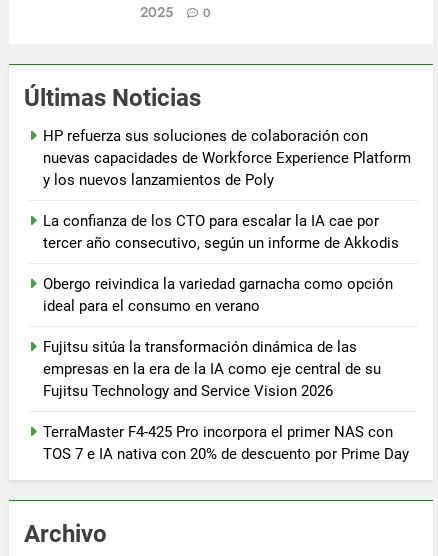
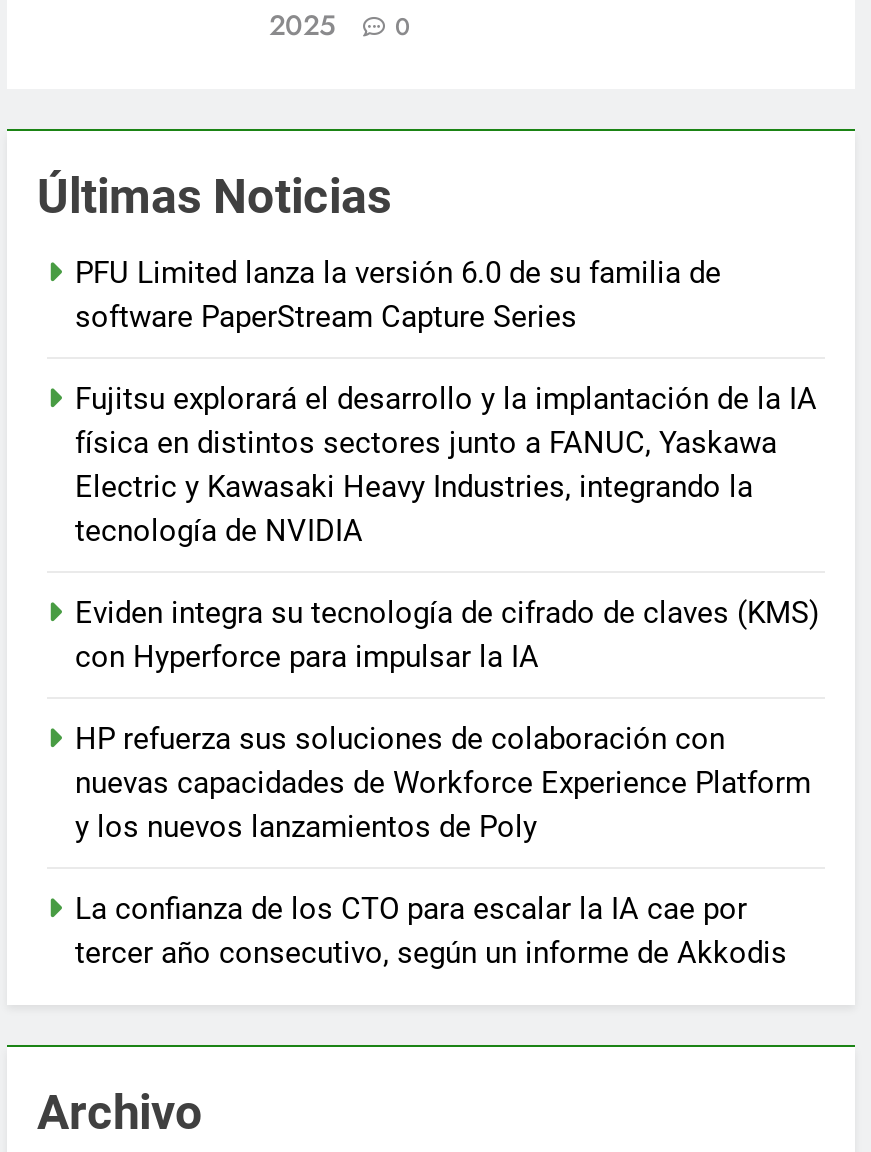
+ PFU Limited lanza la versión 6.0 de su familia de
+ software PaperStream Capture Series
+ Fujitsu explorará el desarrollo y la implantación de la IA
+ física en distintos sectores junto a FANUC, Yaskawa
+ Electric y Kawasaki Heavy Industries, integrando la
+ tecnología de NVIDIA
+ Eviden integra su tecnología de cifrado de claves (KMS)
+ con Hyperforce para impulsar la IA

moved down: HP refuerza sus soluciones de colaboración con | nuevas capacidades de Workforce Experience Platform | y los nuevos lanzamientos de Poly | La confianza de los CTO para escalar la IA cae por | tercer año consecutivo, según un informe de Akkodis

- Obergo reivindica la variedad garnacha como opción
- ideal para el consumo en verano
- Fujitsu sitúa la transformación dinámica de las
- empresas en la era de la IA como eje central de su
- Fujitsu Technology and Service Vision 2026
- TerraMaster F4-425 Pro incorpora el primer NAS con
- TOS 7 e IA nativa con 20% de descuento por Prime Day
